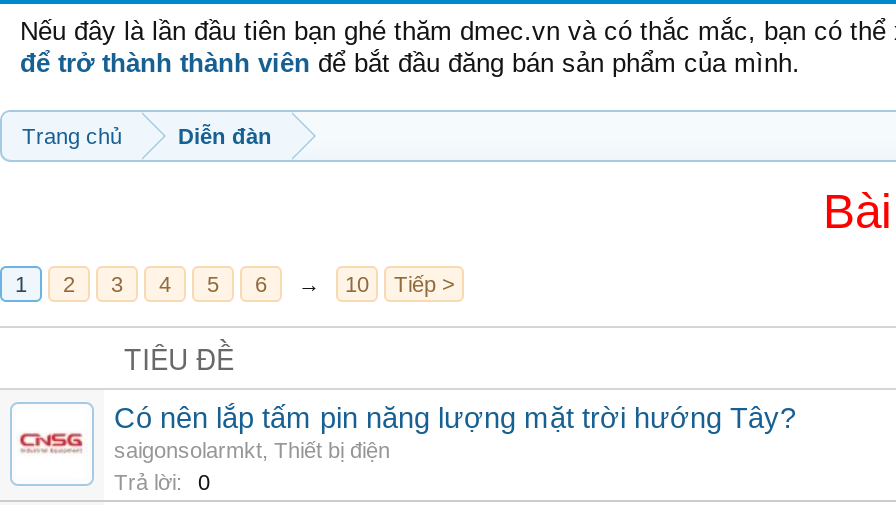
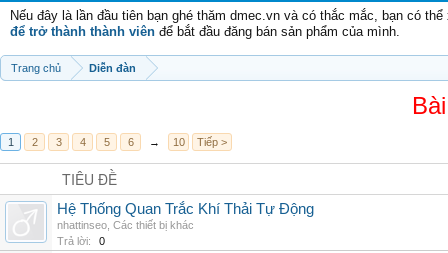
- [image]

- Có nên lắp tấm pin năng lượng mặt trời hướng Tây?
- saigonsolarmkt, Thiết bị điện
+ Hệ Thống Quan Trắc Khí Thải Tự Động
+ nhattinseo, Các thiết bị khác
